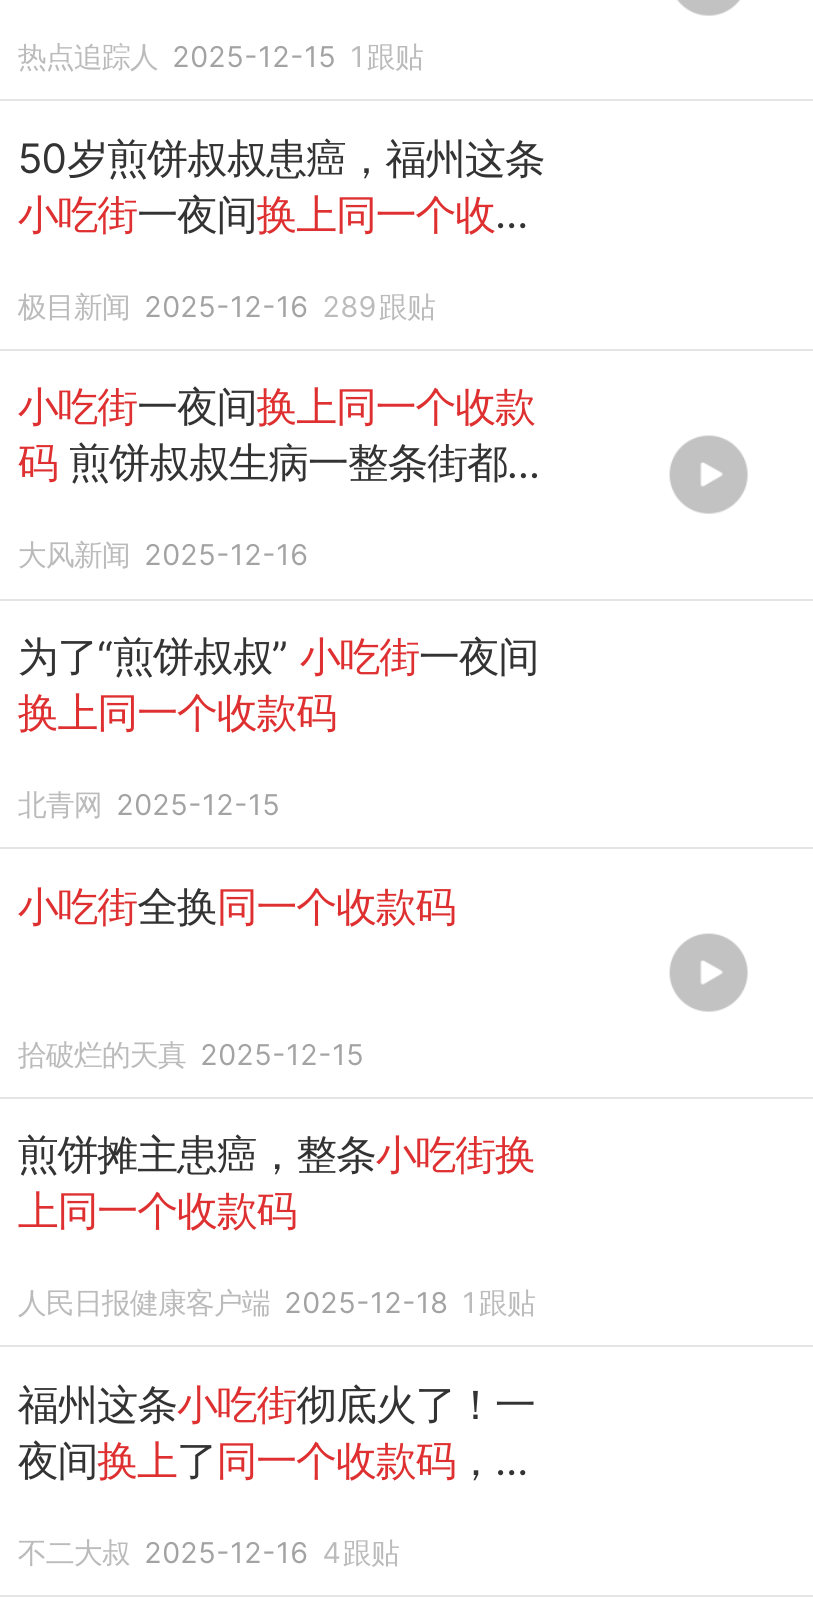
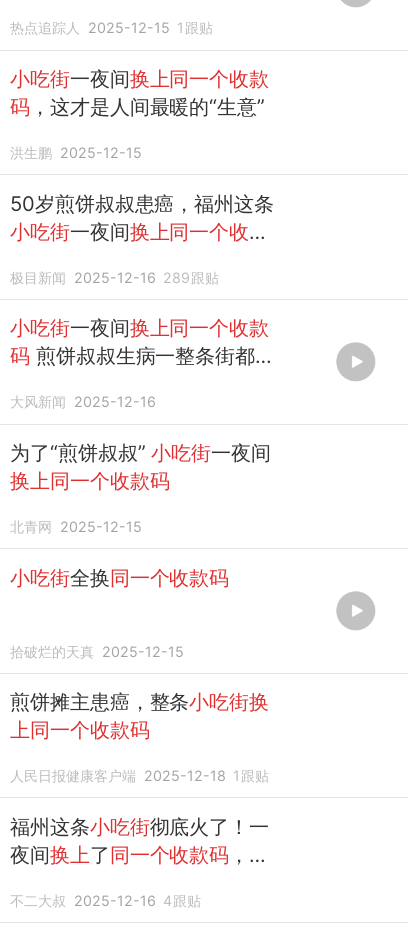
+ 小吃街一夜间换上同一个收款
+ 码，这才是人间最暖的“生意”
+ 洪生鹏 2025-12-15
